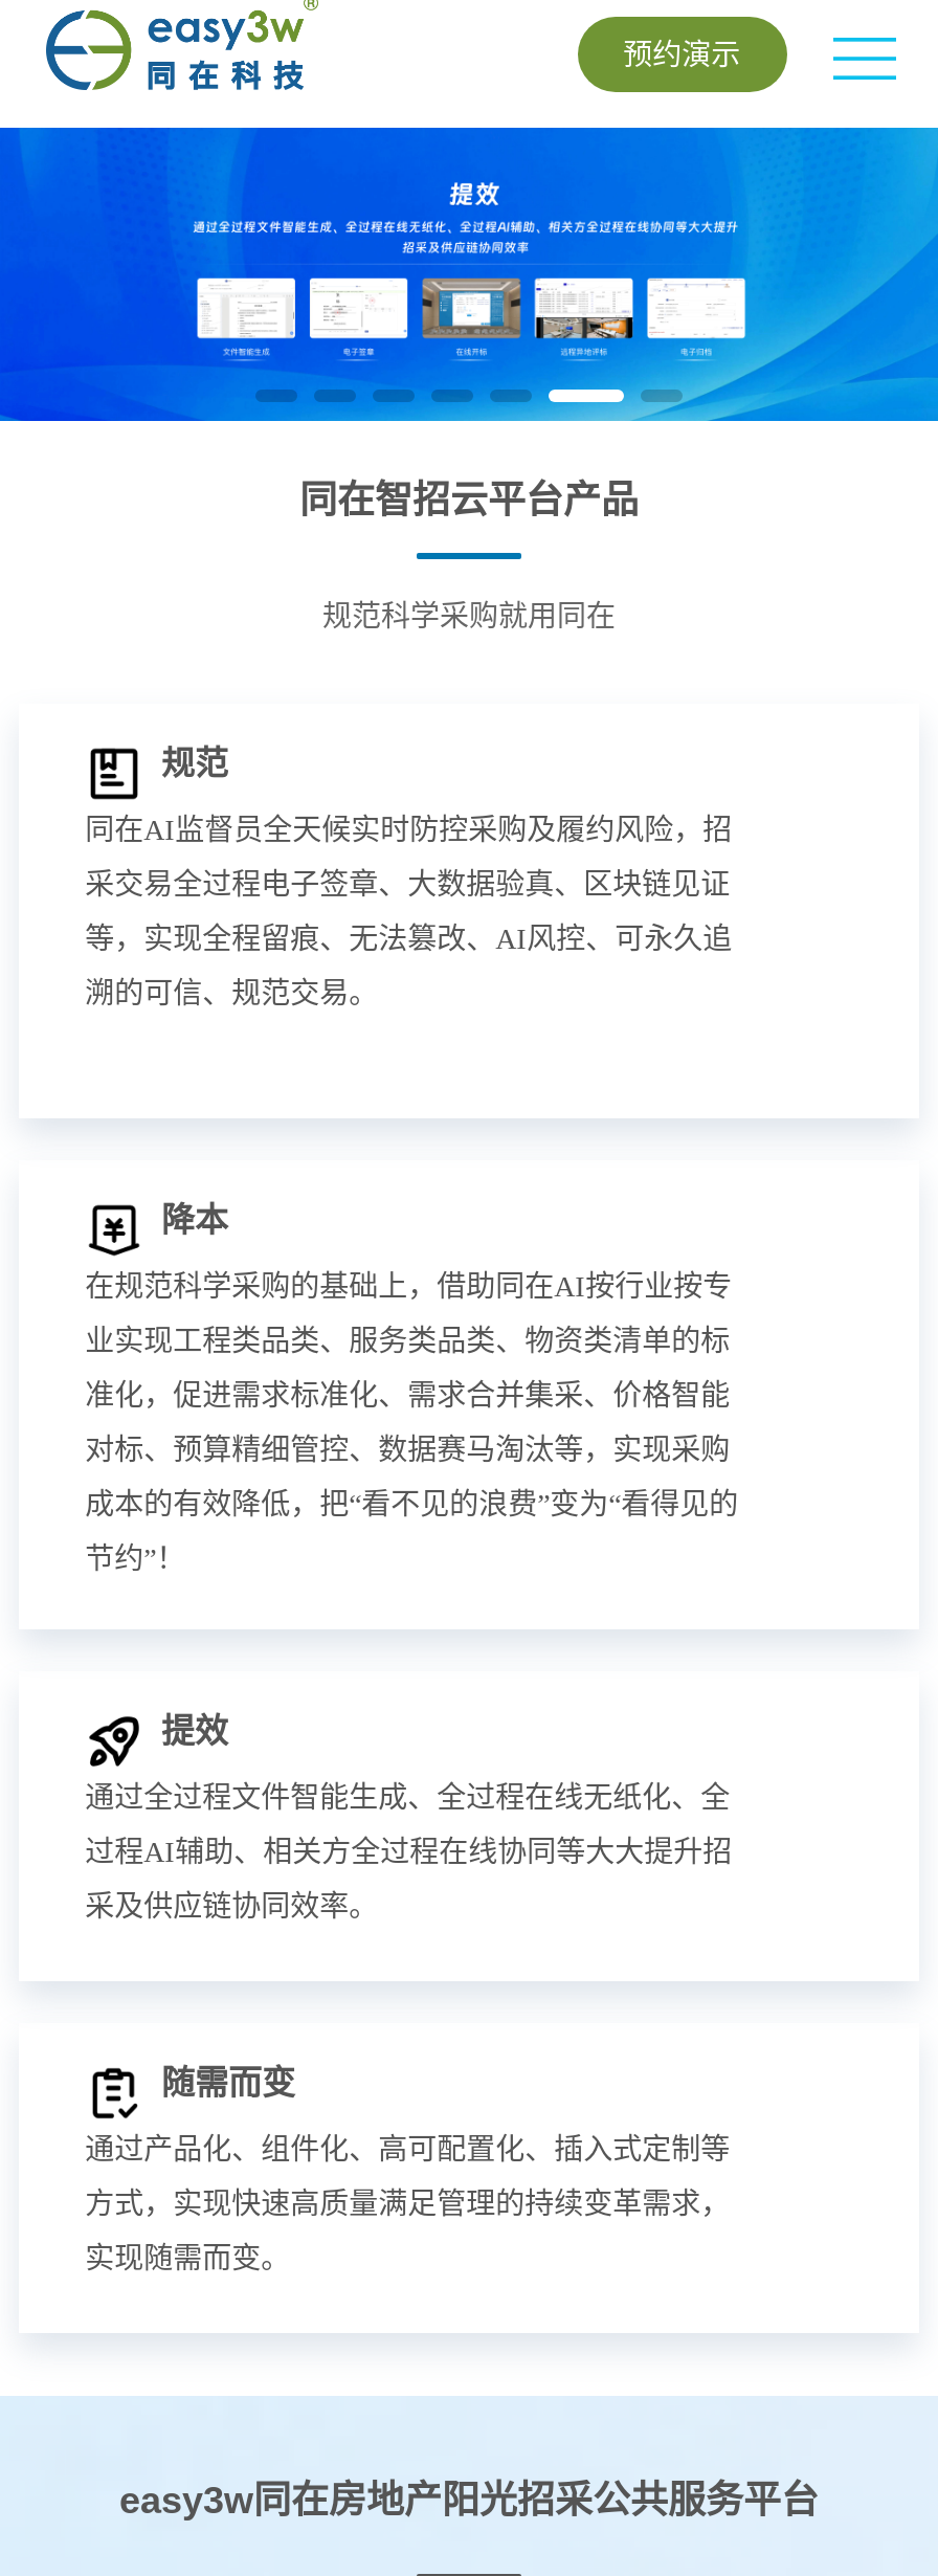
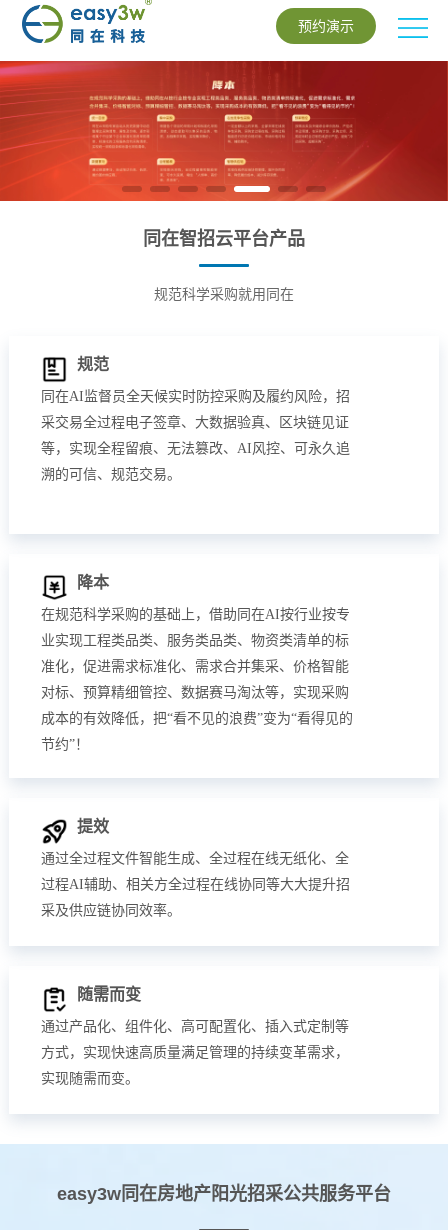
- [image]
+ [image]
